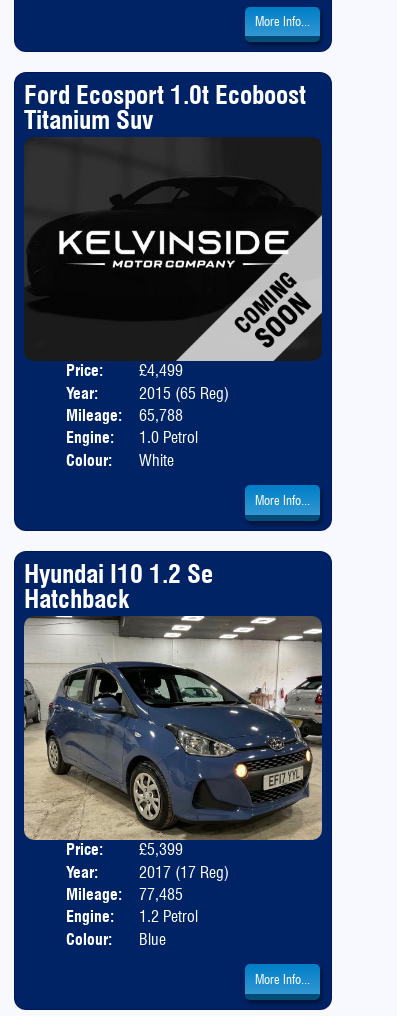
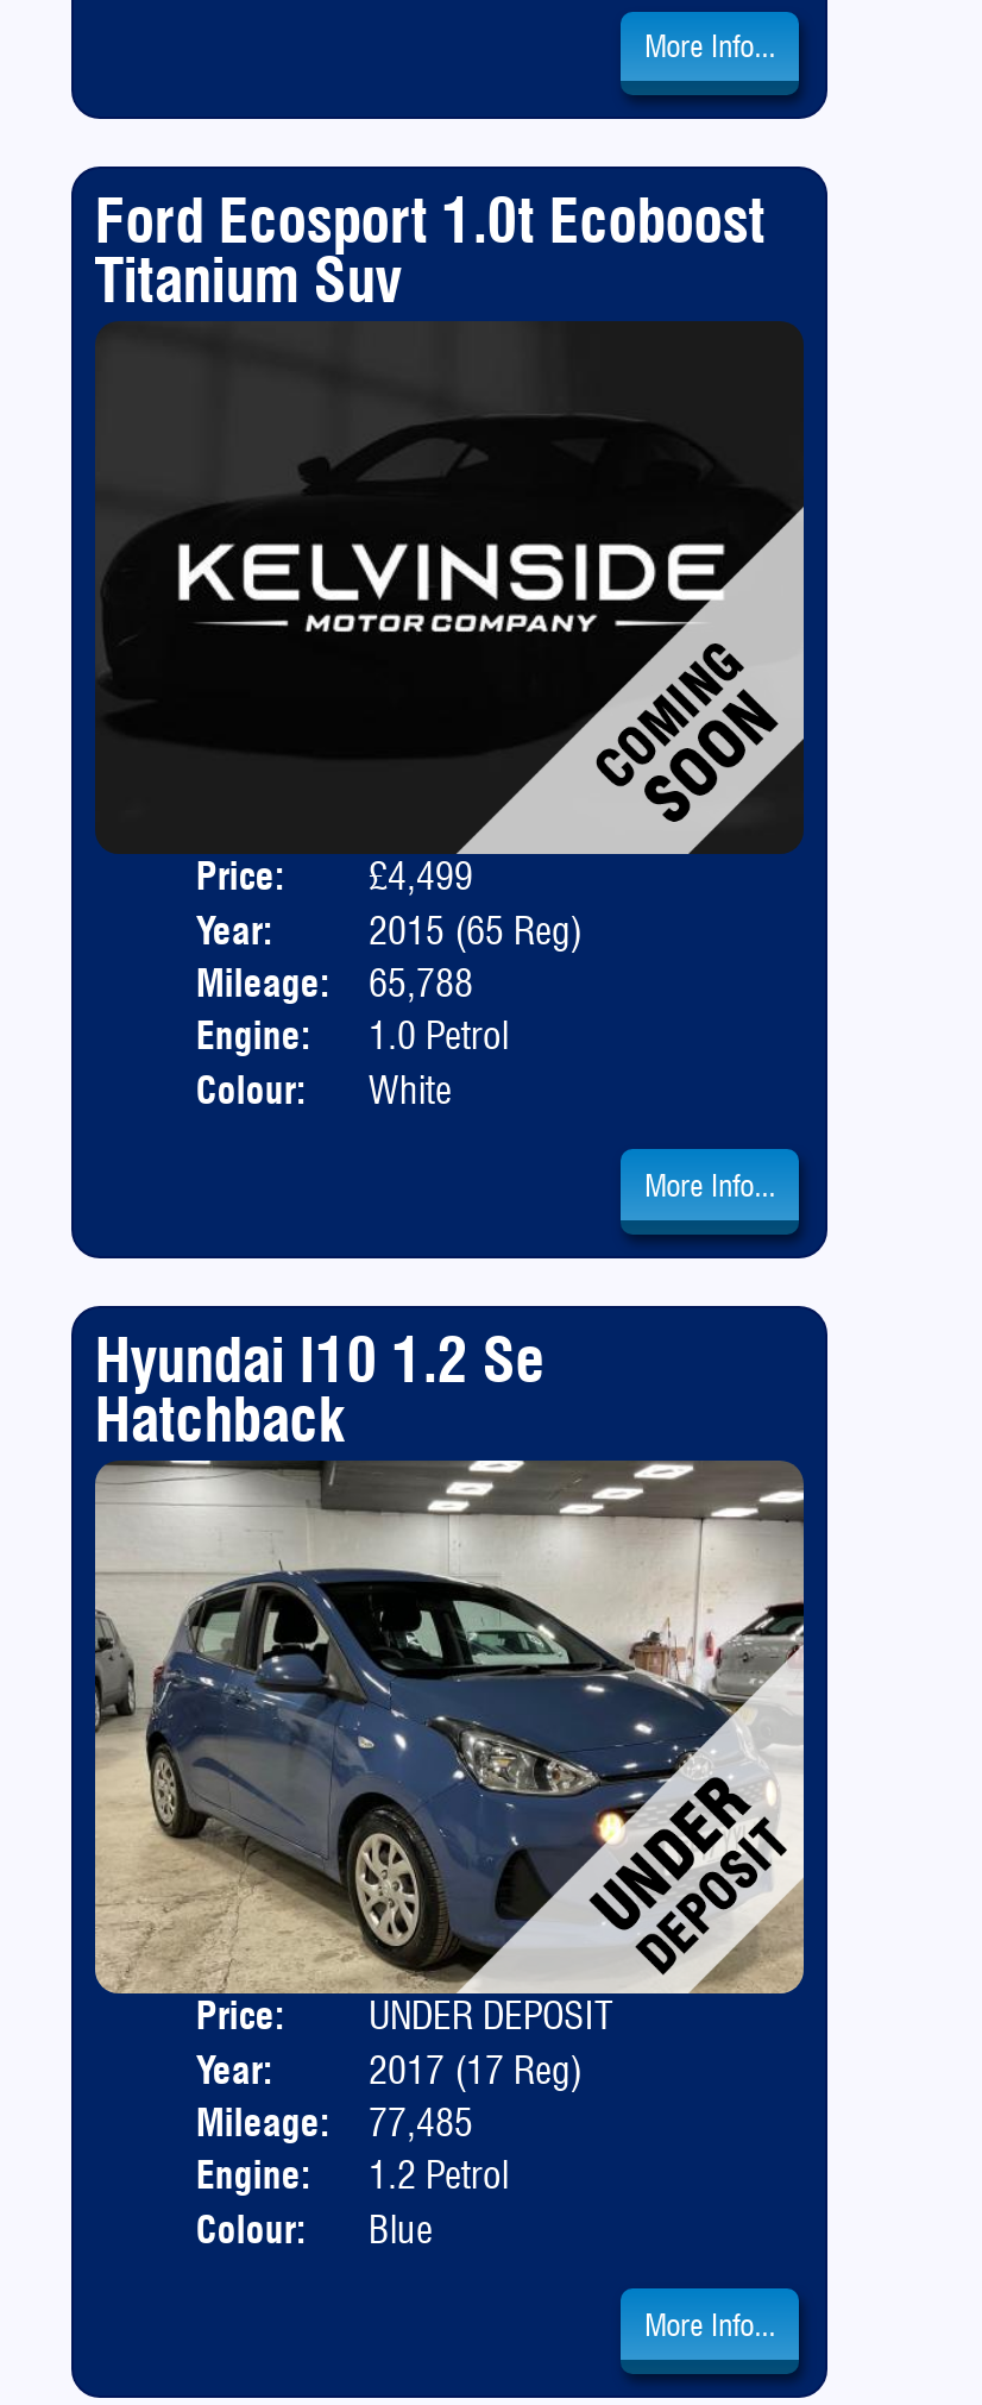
- [image]
- £5,399
+ [image]
+ UNDER DEPOSIT
